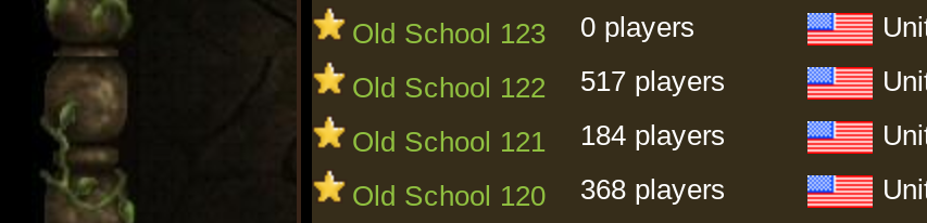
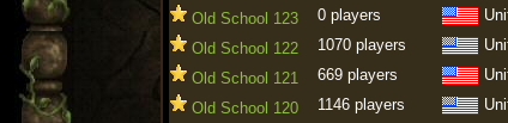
- Old School 122 517 players
+ Old School 122 1070 players

- Old School 121 184 players
+ Old School 121 669 players

- Old School 120 368 players
+ Old School 120 1146 players
